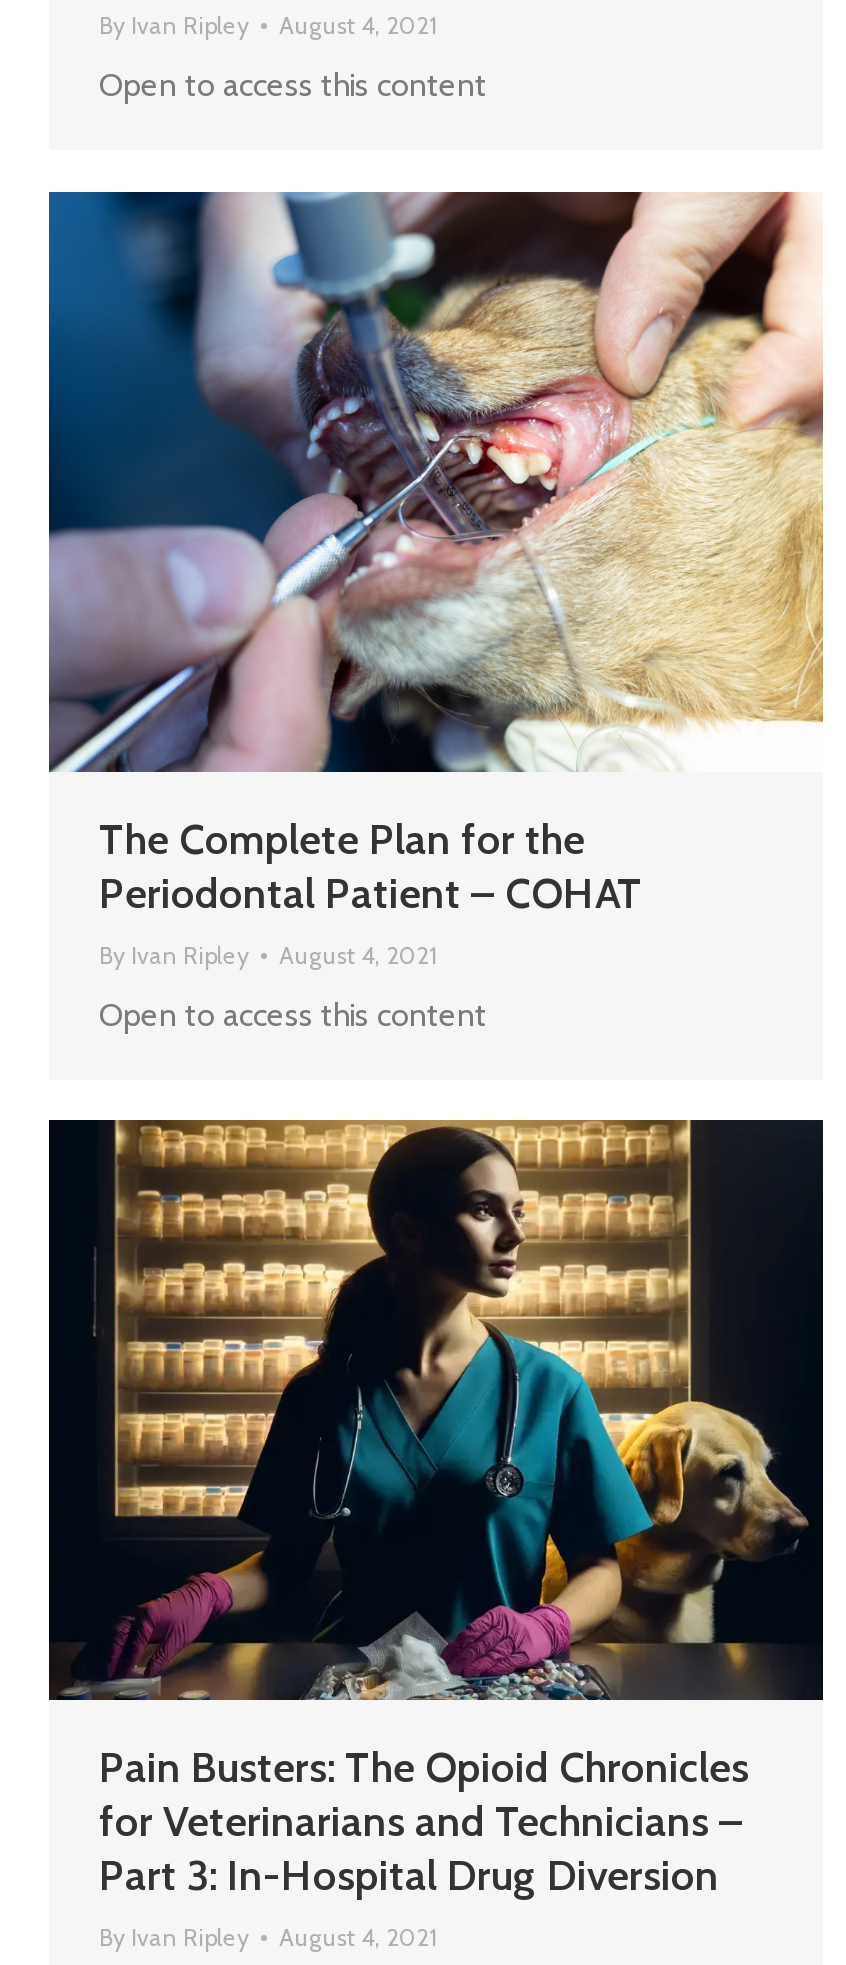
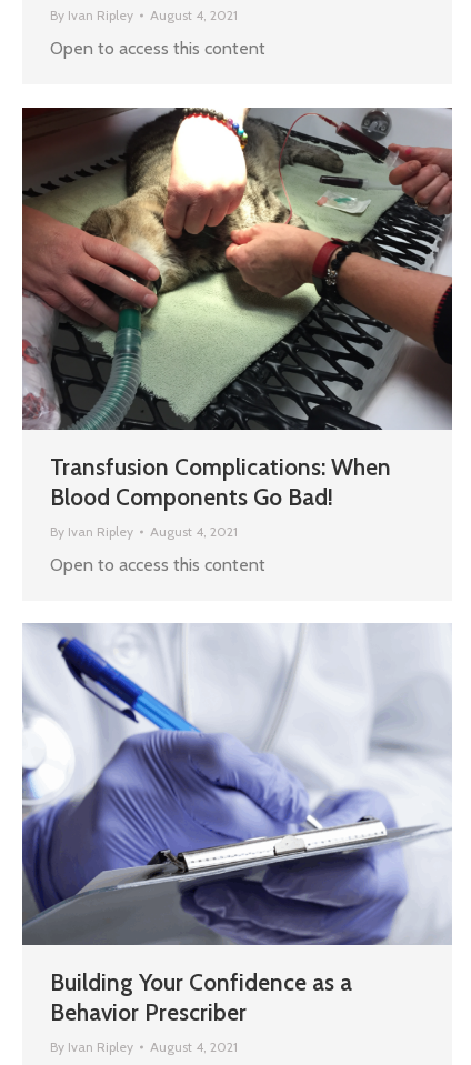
- [image]
- The Complete Plan for the
- Periodontal Patient – COHAT
+ [image]
+ Transfusion Complications: When
+ Blood Components Go Bad!

- [image]
- Pain Busters: The Opioid Chronicles
- for Veterinarians and Technicians –
- Part 3: In-Hospital Drug Diversion
+ [image]
+ Building Your Confidence as a
+ Behavior Prescriber
